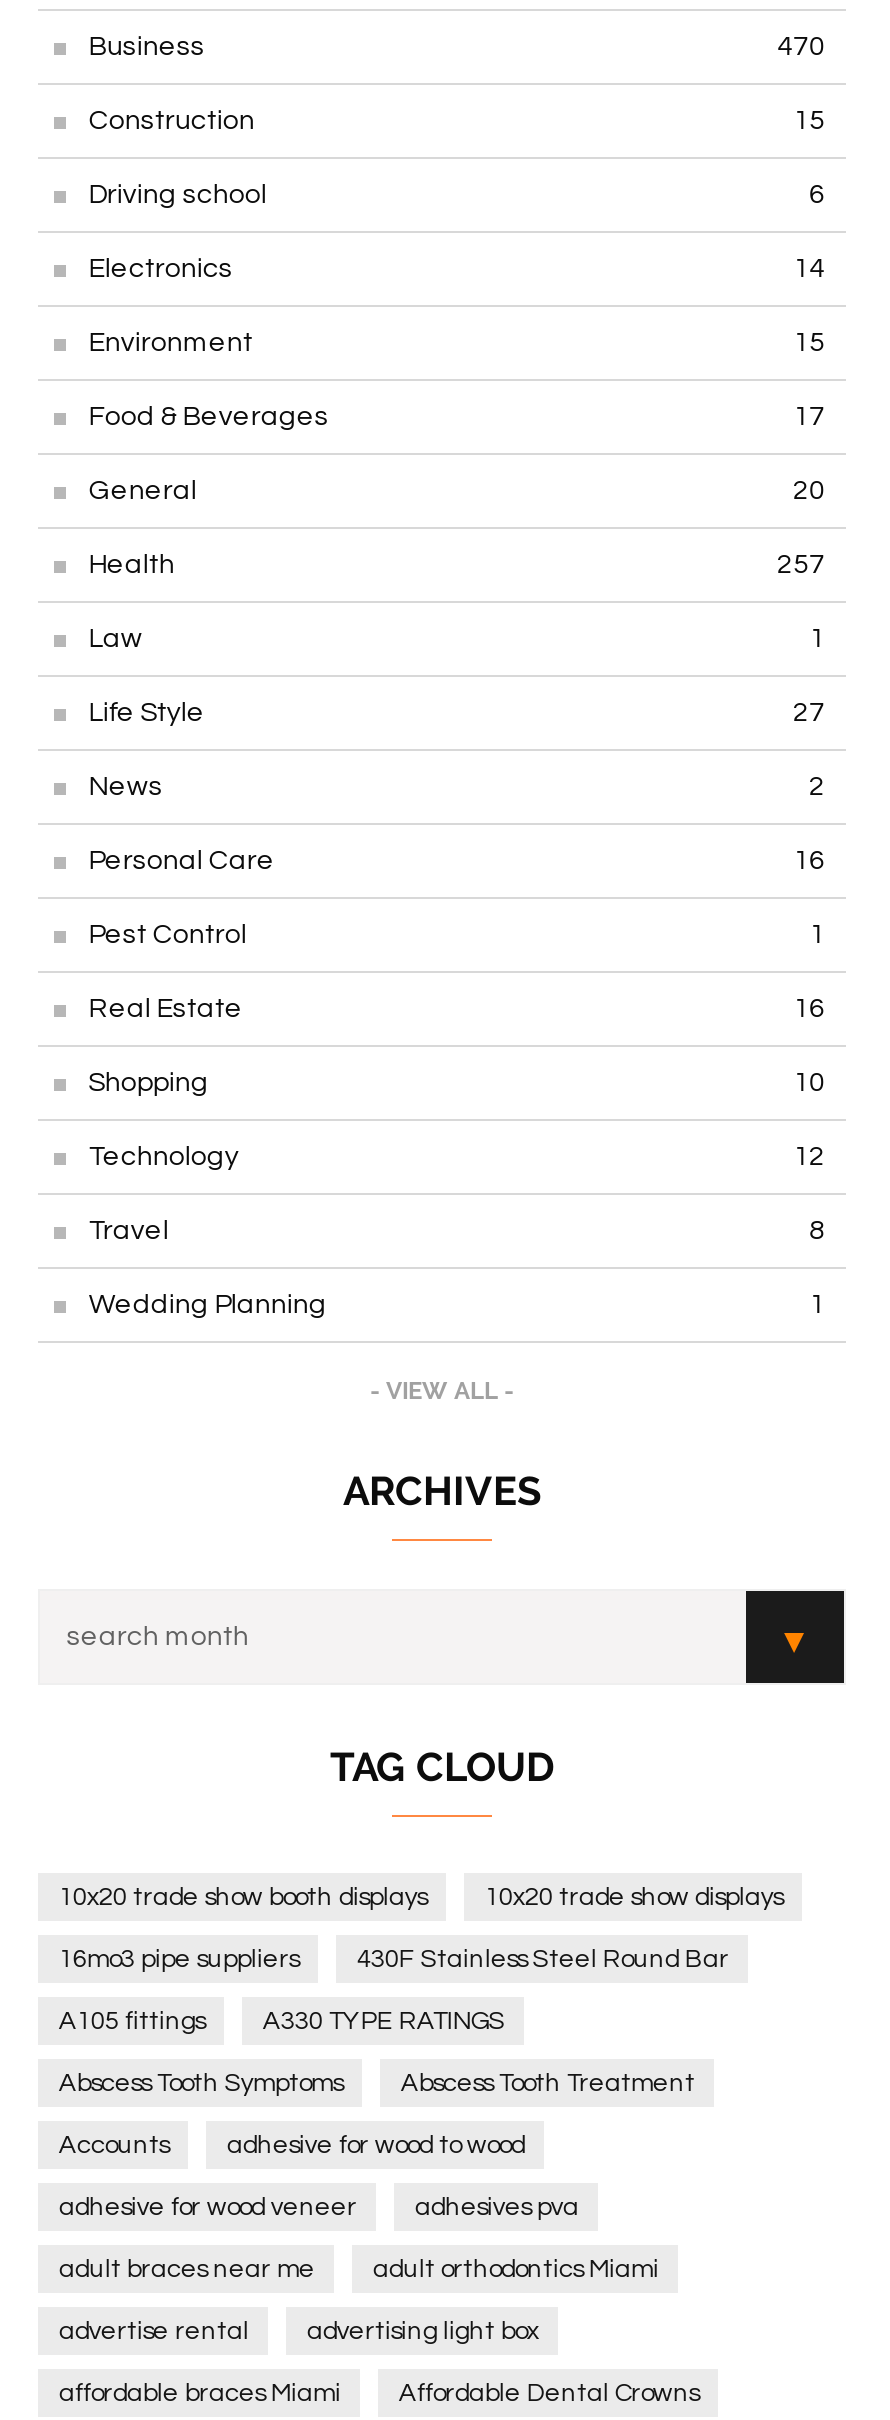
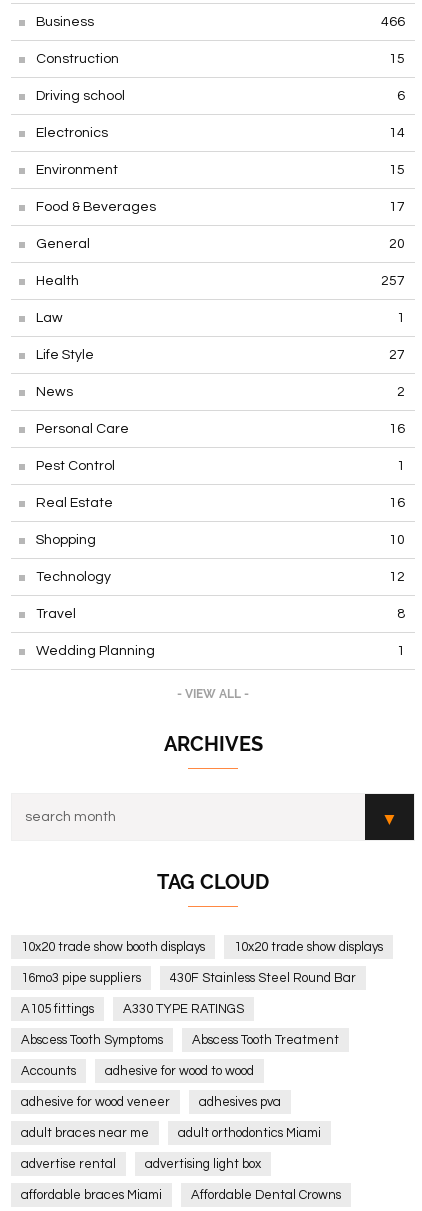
- 470
+ 466
